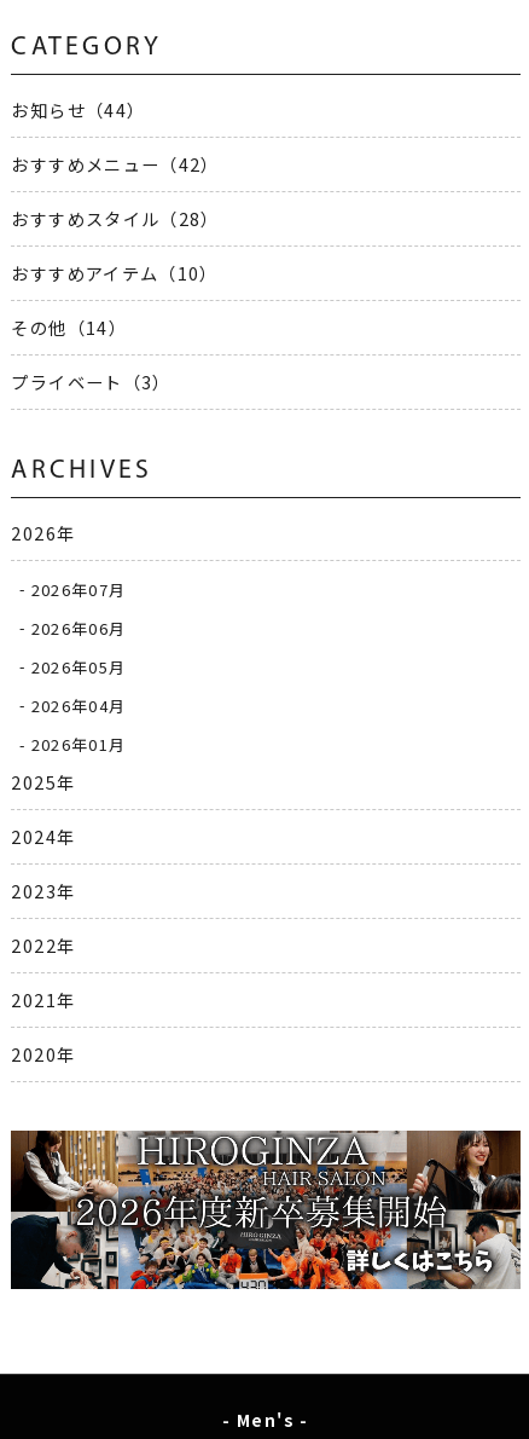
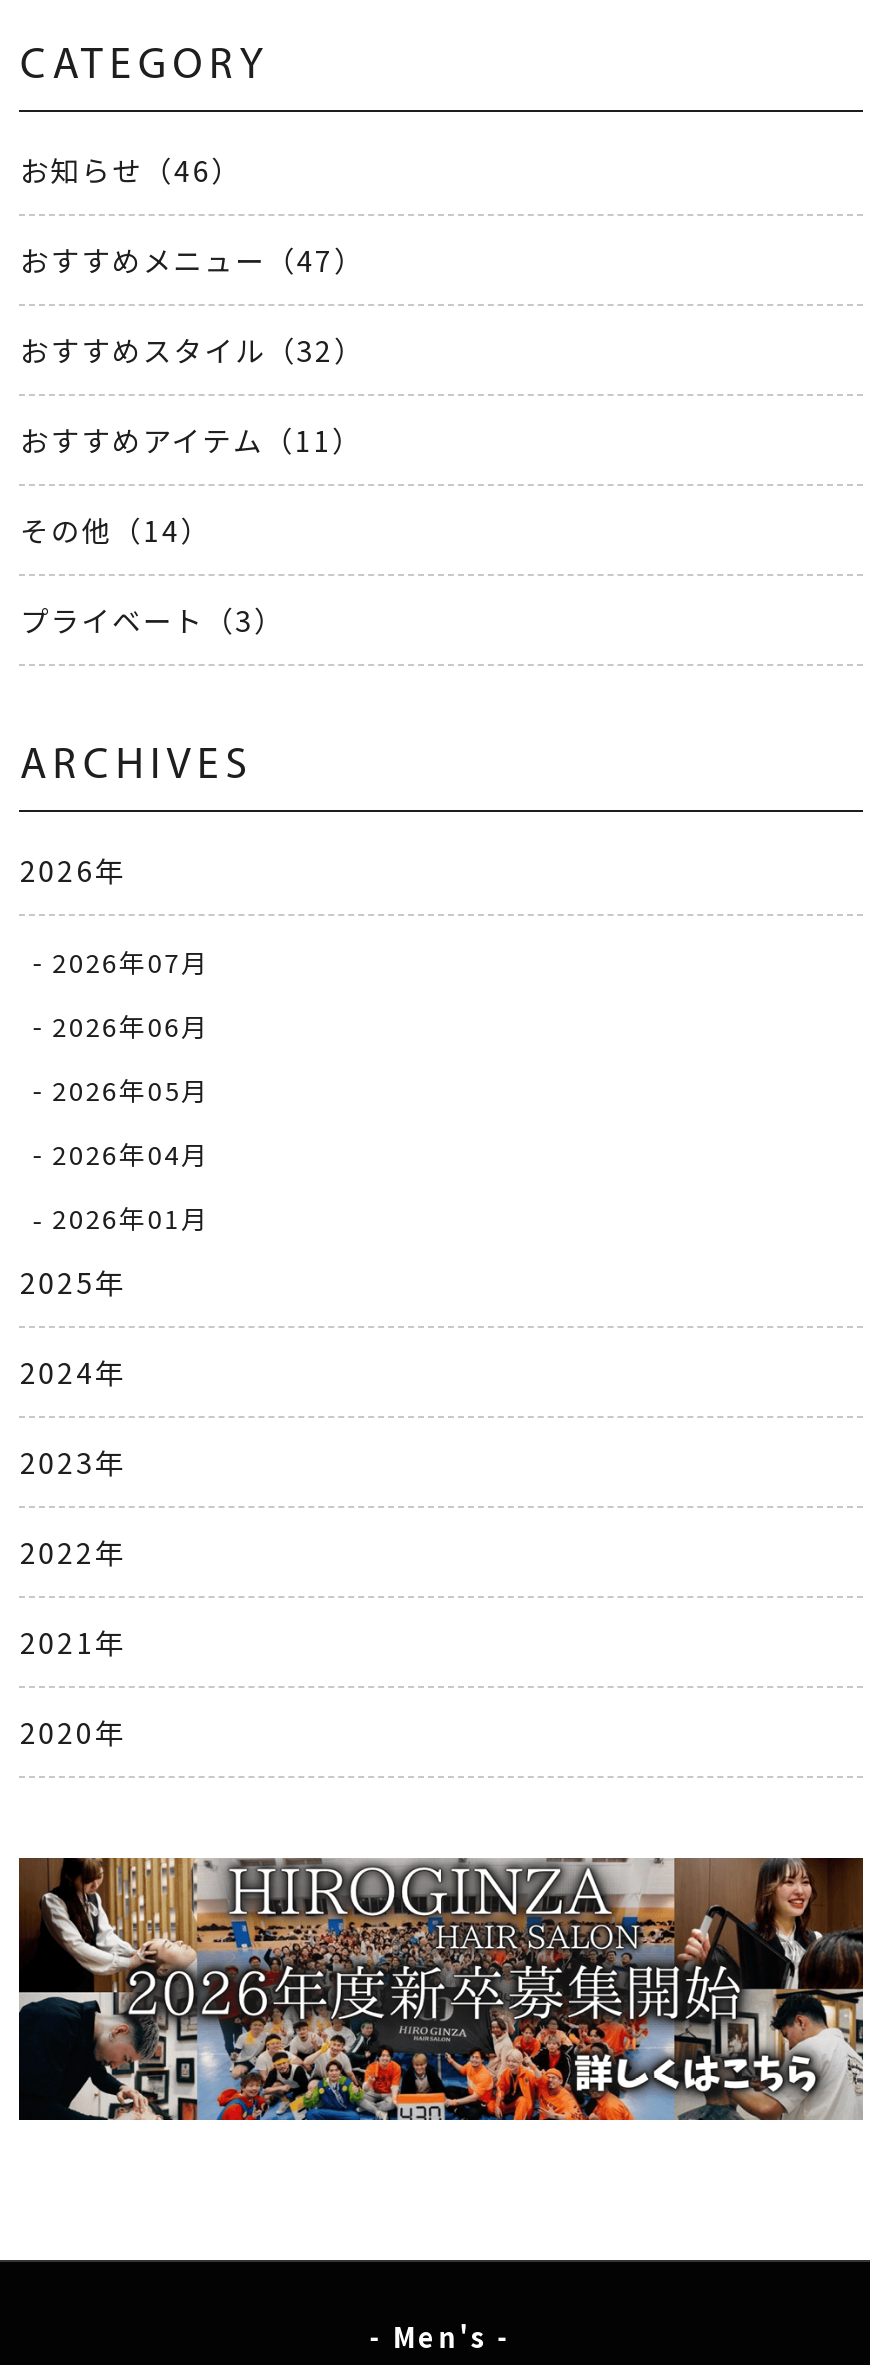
- お知らせ（44）
+ お知らせ（46）

- おすすめメニュー（42）
+ おすすめメニュー（47）

- おすすめスタイル（28）
+ おすすめスタイル（32）

- おすすめアイテム（10）
+ おすすめアイテム（11）
